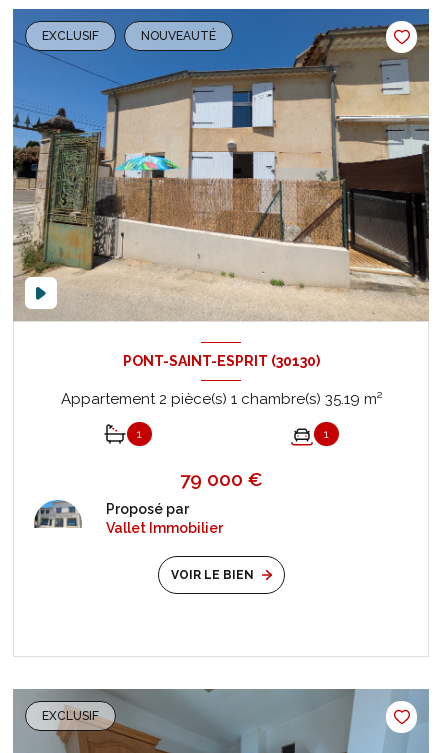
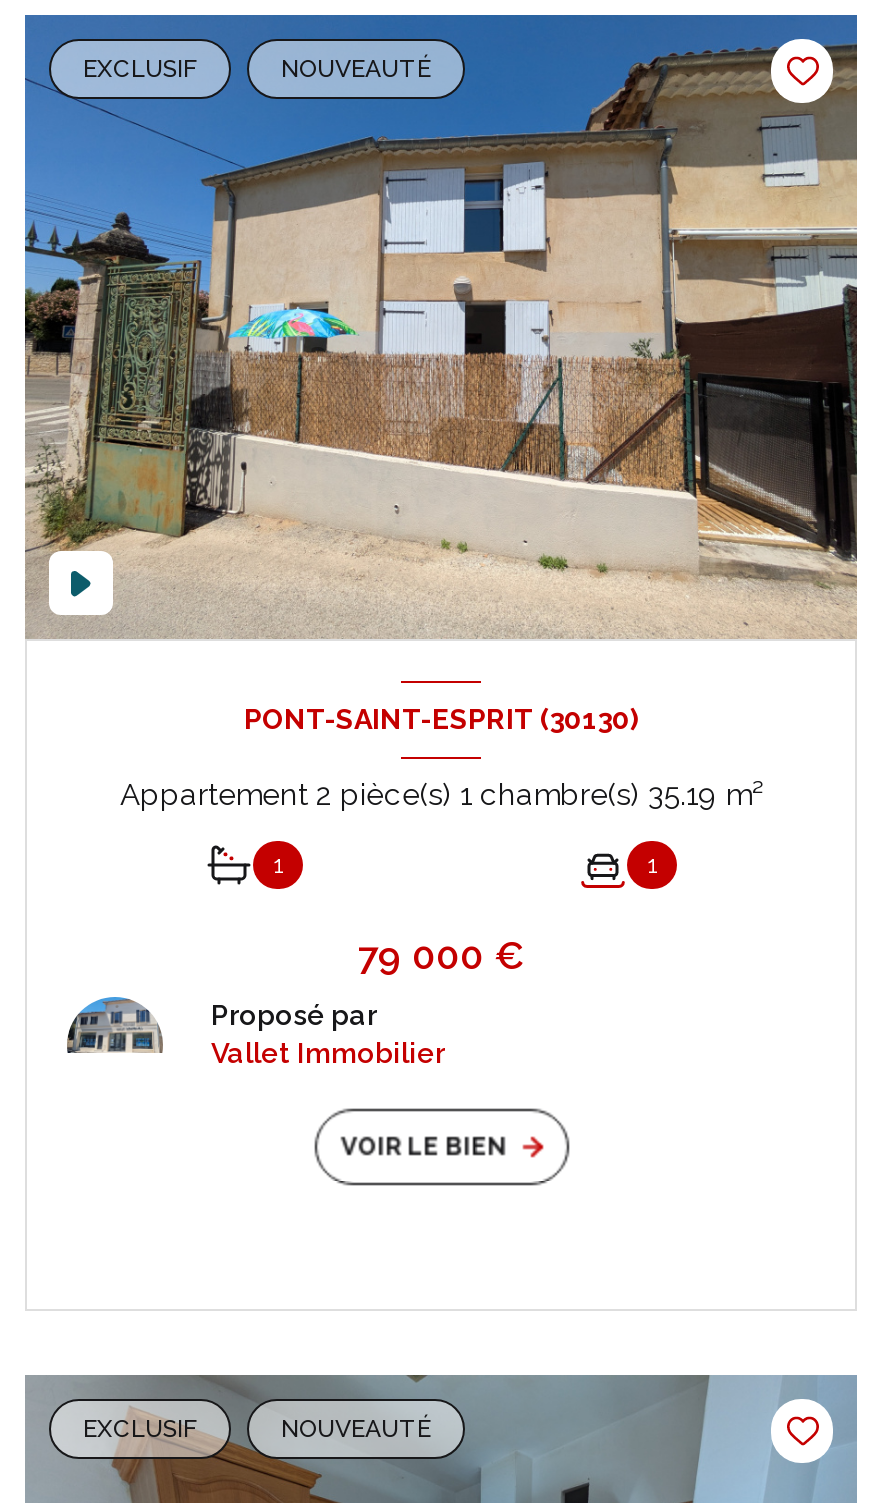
+ NOUVEAUTÉ
